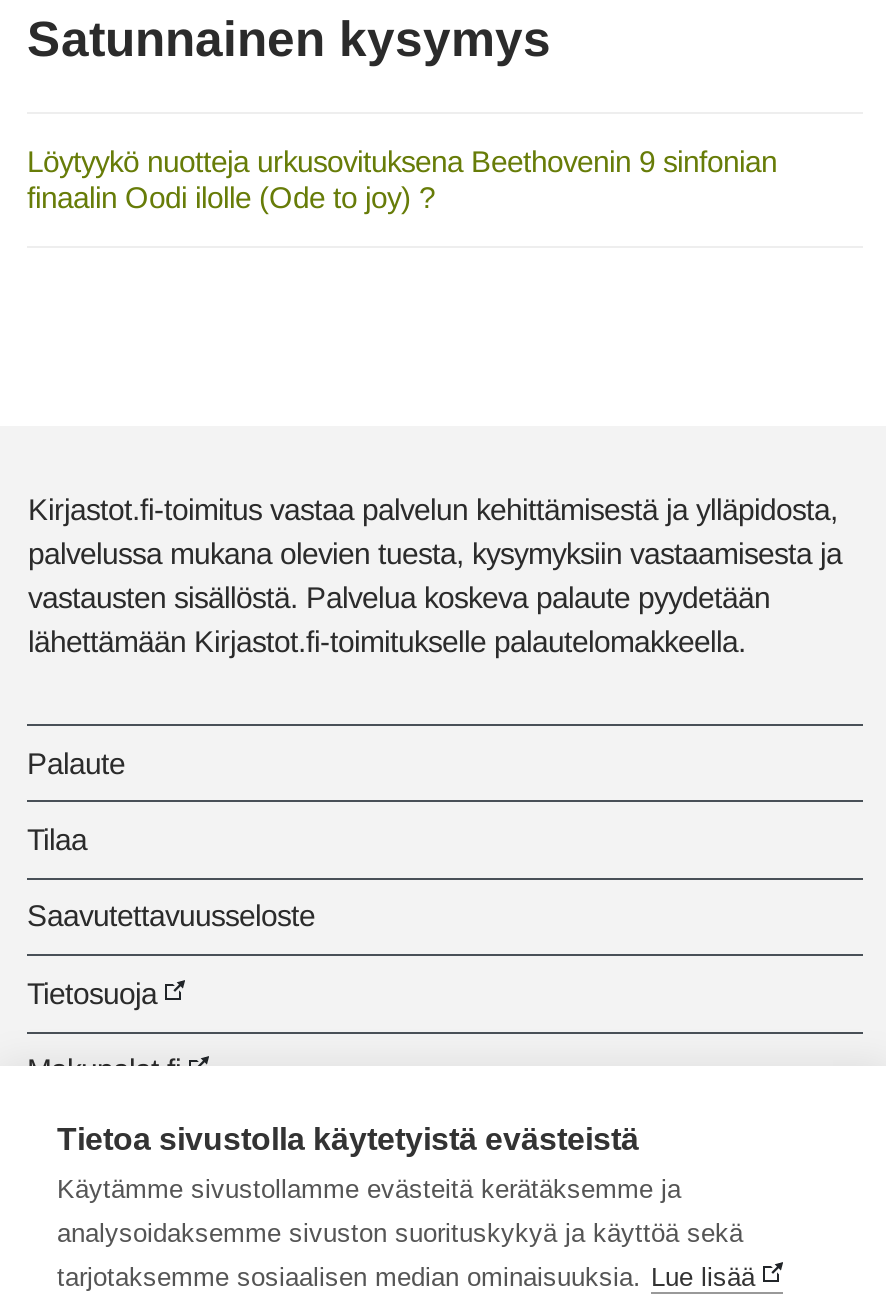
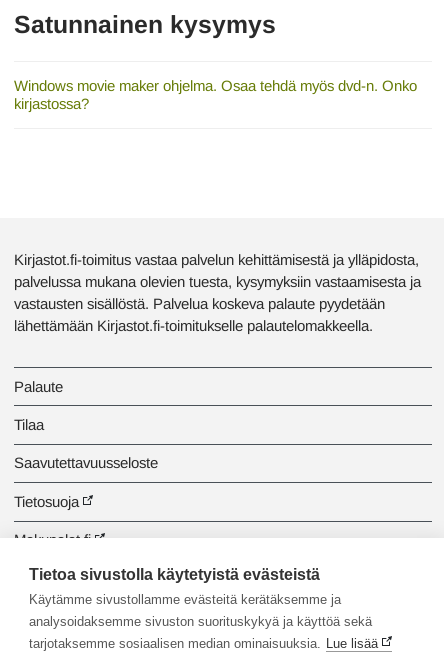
- Löytyykö nuotteja urkusovituksena Beethovenin 9 sinfonian
- finaalin Oodi ilolle (Ode to joy) ?
+ Windows movie maker ohjelma. Osaa tehdä myös dvd-n. Onko
+ kirjastossa?
